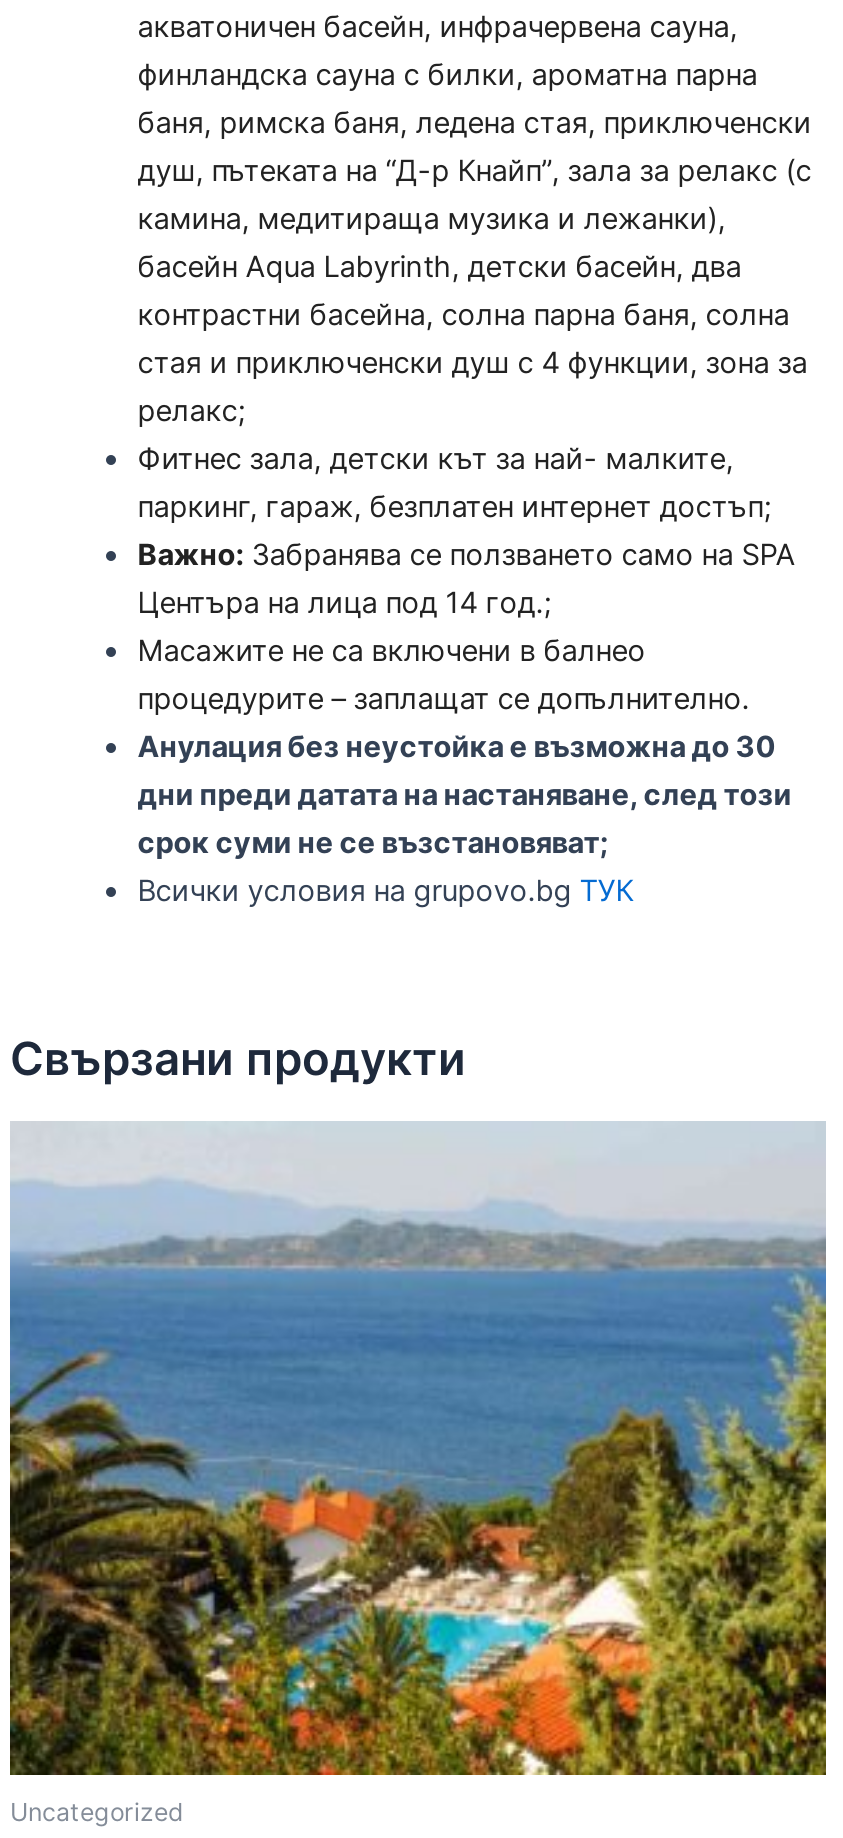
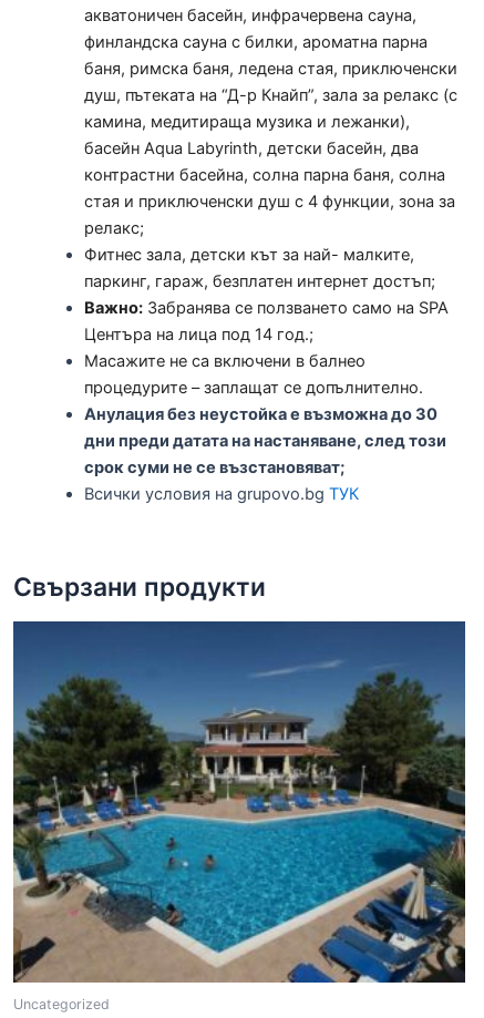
- [image]
+ [image]
